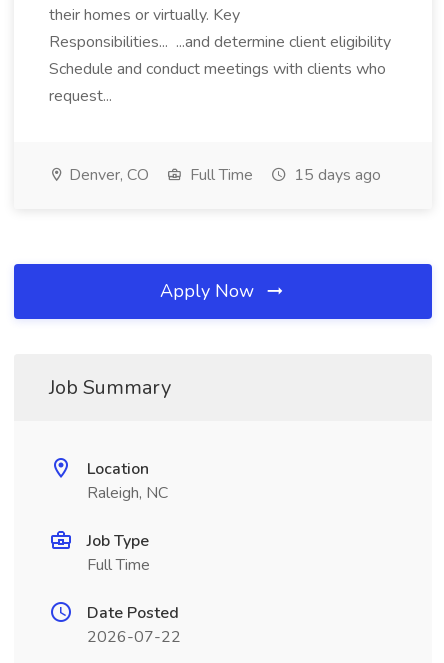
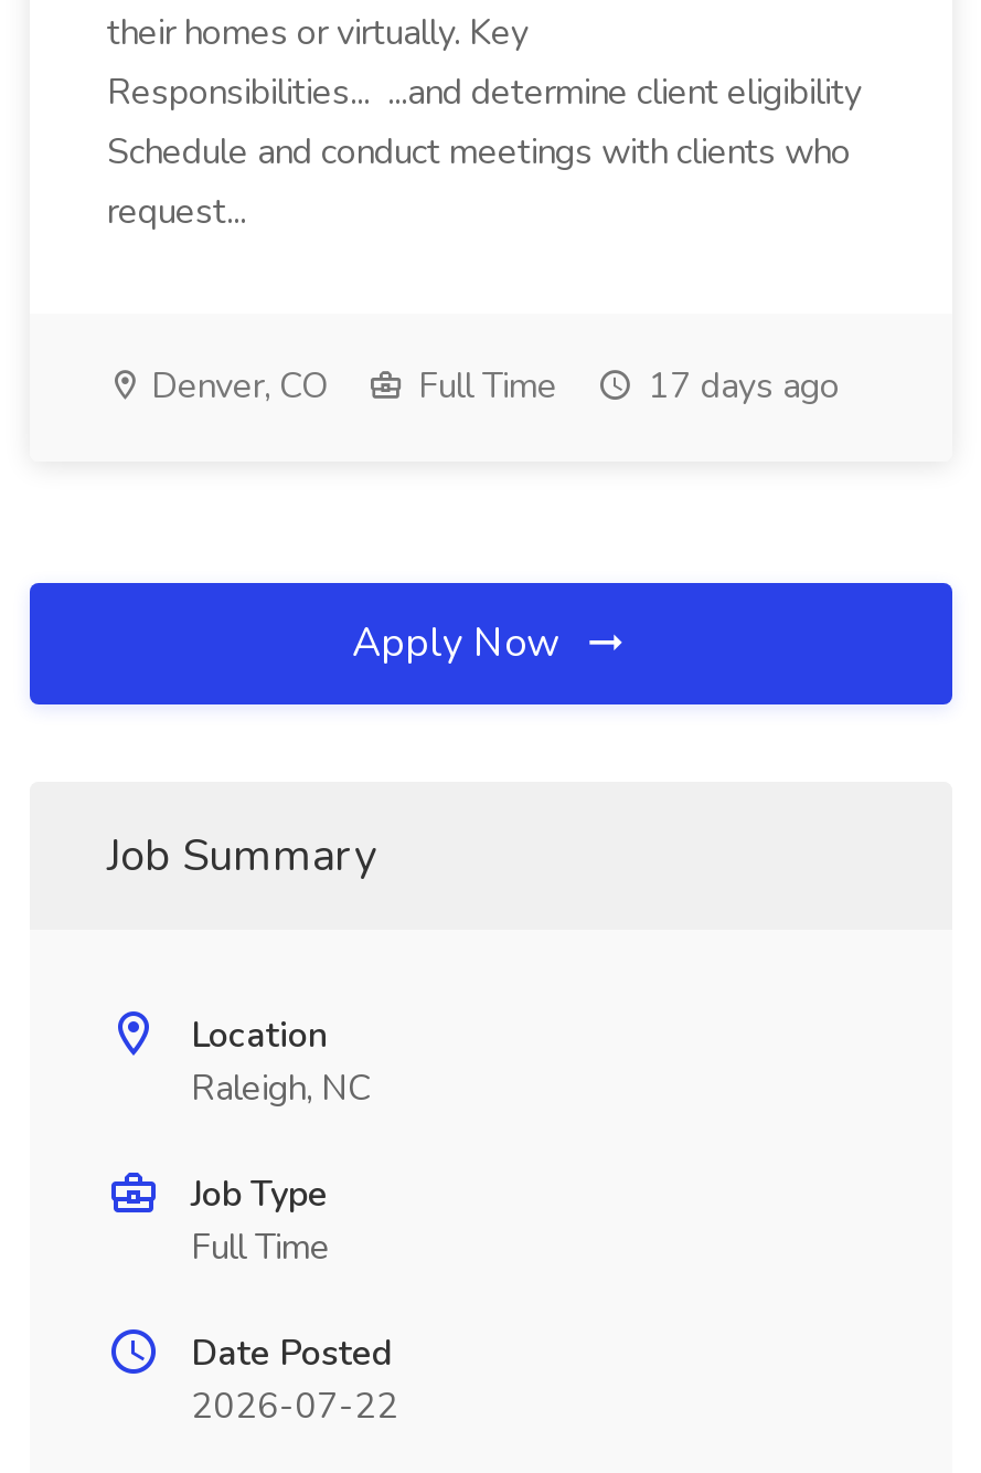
- Denver, CO Full Time 15 days ago
+ Denver, CO Full Time 17 days ago
